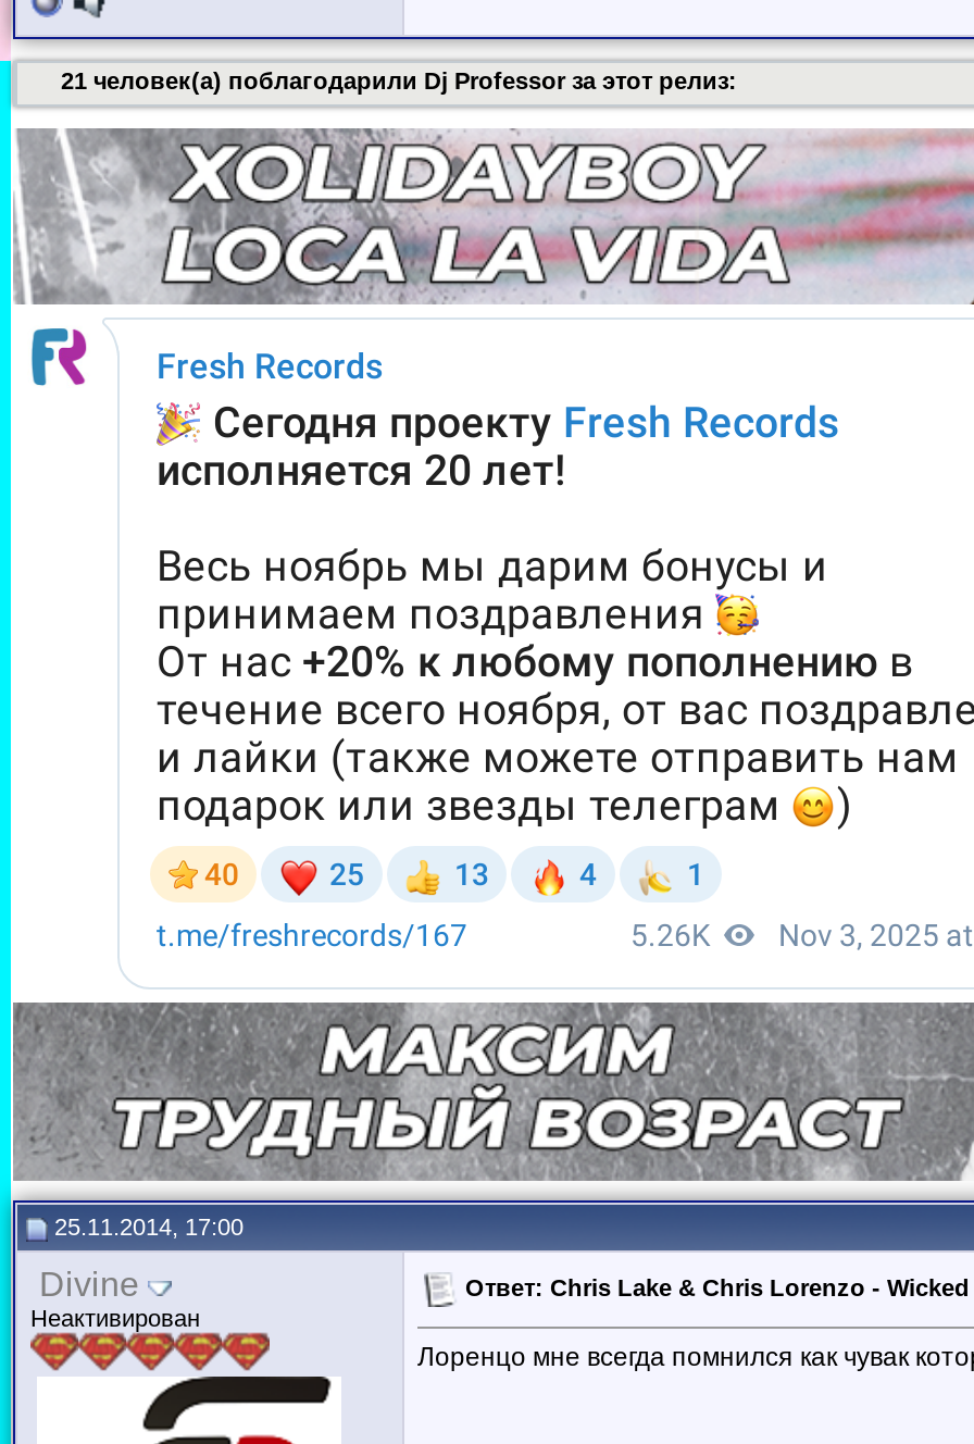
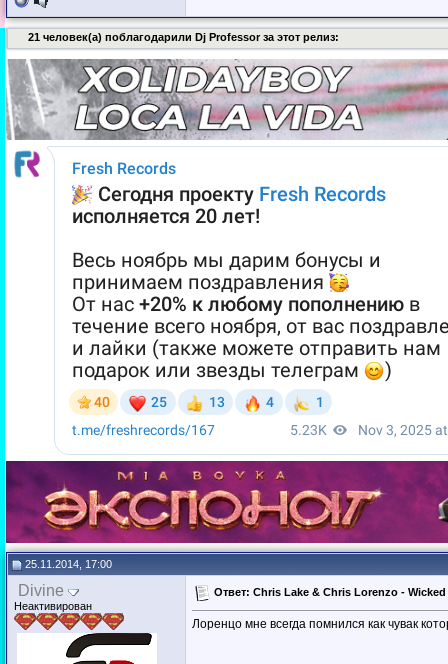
- [image]
+ [image]
